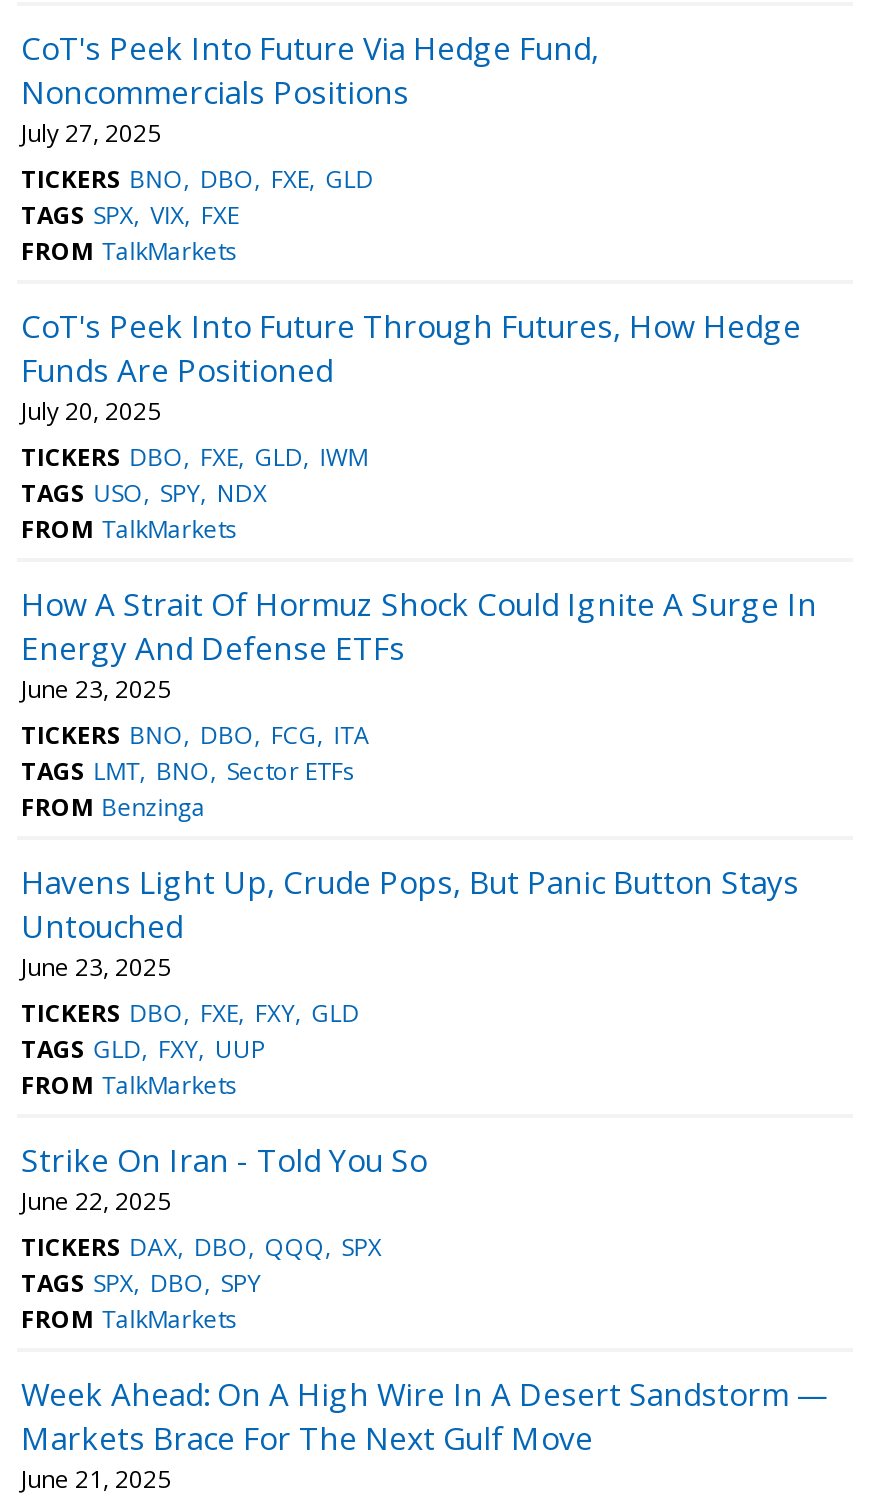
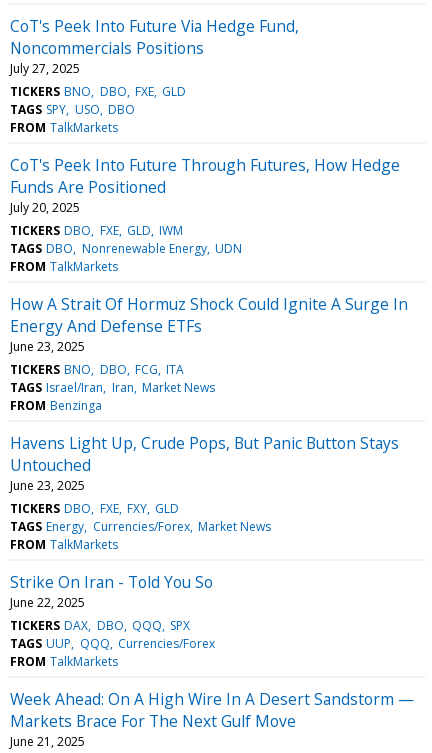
- TAGS SPX VIX FXE
+ TAGS SPY USO DBO

- TAGS USO SPY NDX
+ TAGS DBO Nonrenewable Energy UDN

- TAGS LMT BNO Sector ETFs
+ TAGS Israel/Iran Iran Market News

- TAGS GLD FXY UUP
+ TAGS Energy Currencies/Forex Market News

- TAGS SPX DBO SPY
+ TAGS UUP QQQ Currencies/Forex
